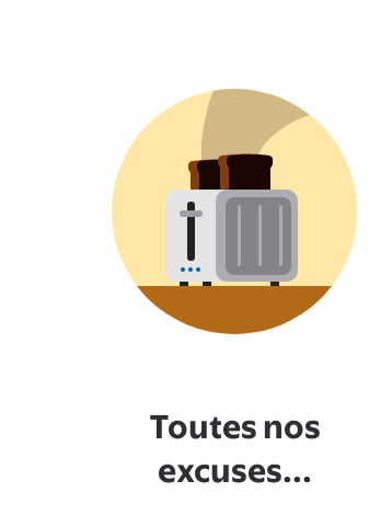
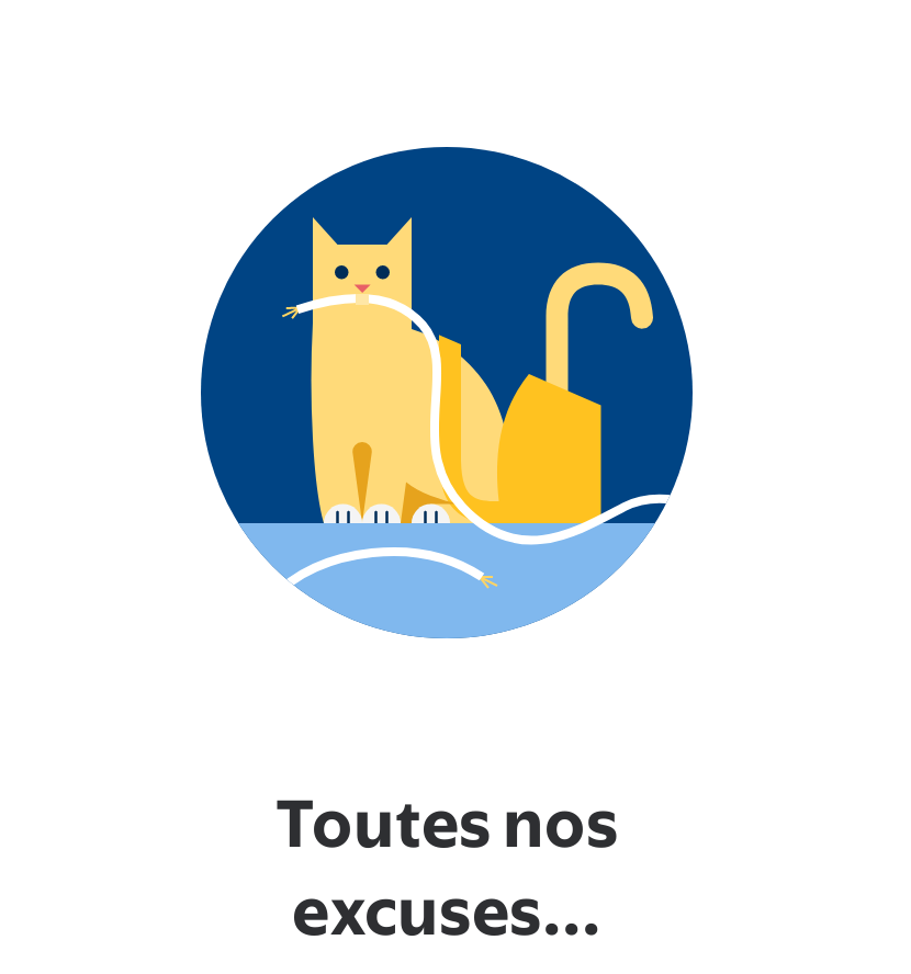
- [image]
+ [image]
